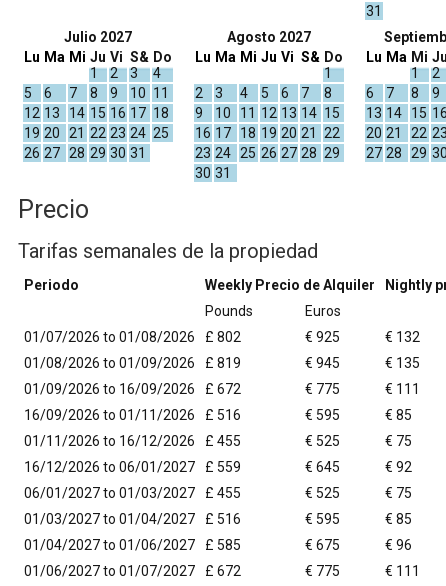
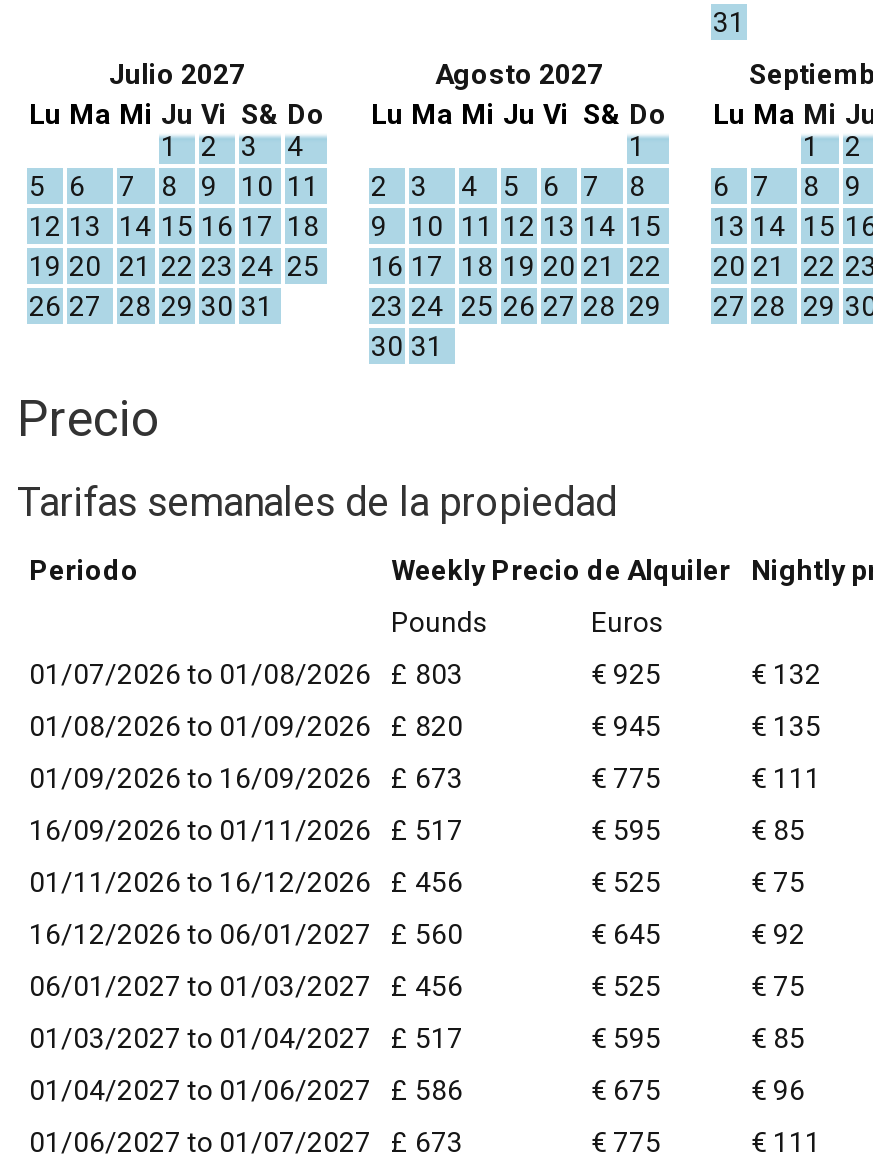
- 01/07/2026 to 01/08/2026 £ 802
+ 01/07/2026 to 01/08/2026 £ 803

- 01/08/2026 to 01/09/2026 £ 819
+ 01/08/2026 to 01/09/2026 £ 820

- 01/09/2026 to 16/09/2026 £ 672
+ 01/09/2026 to 16/09/2026 £ 673

- 16/09/2026 to 01/11/2026 £ 516
+ 16/09/2026 to 01/11/2026 £ 517

- 01/11/2026 to 16/12/2026 £ 455
+ 01/11/2026 to 16/12/2026 £ 456

- 16/12/2026 to 06/01/2027 £ 559
+ 16/12/2026 to 06/01/2027 £ 560

- 06/01/2027 to 01/03/2027 £ 455
+ 06/01/2027 to 01/03/2027 £ 456

- 01/03/2027 to 01/04/2027 £ 516
+ 01/03/2027 to 01/04/2027 £ 517

- 01/04/2027 to 01/06/2027 £ 585
+ 01/04/2027 to 01/06/2027 £ 586

- 01/06/2027 to 01/07/2027 £ 672
+ 01/06/2027 to 01/07/2027 £ 673
